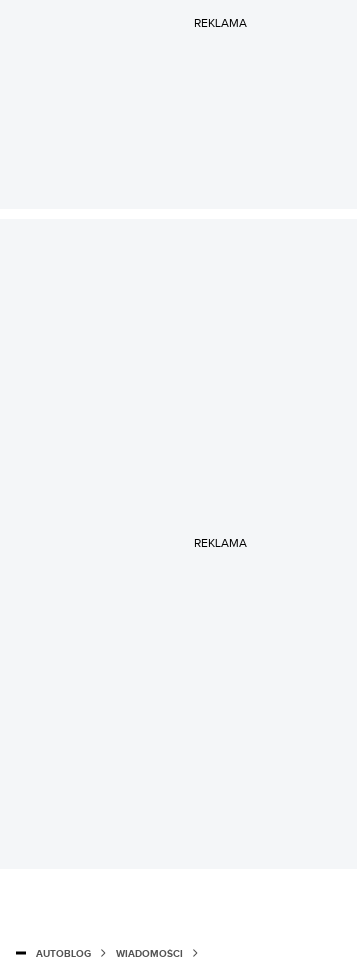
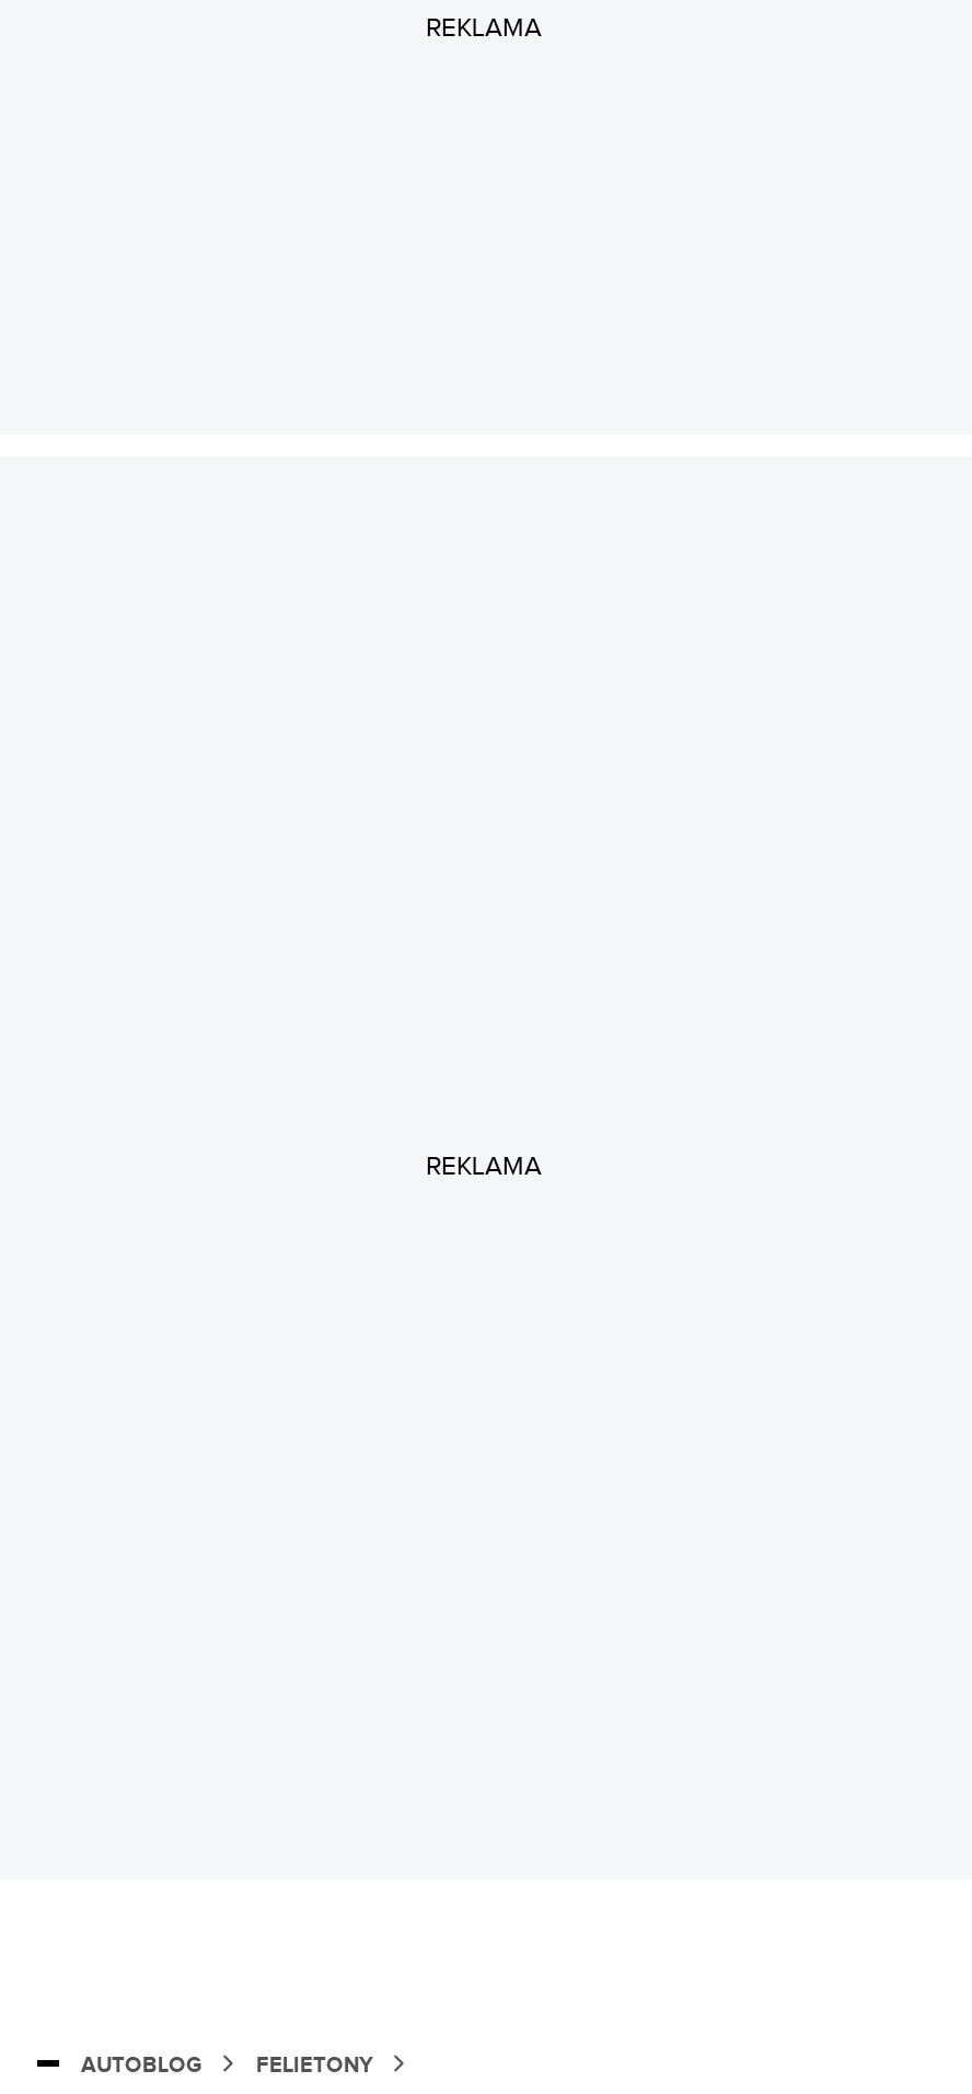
- WIADOMOŚCI
+ FELIETONY
